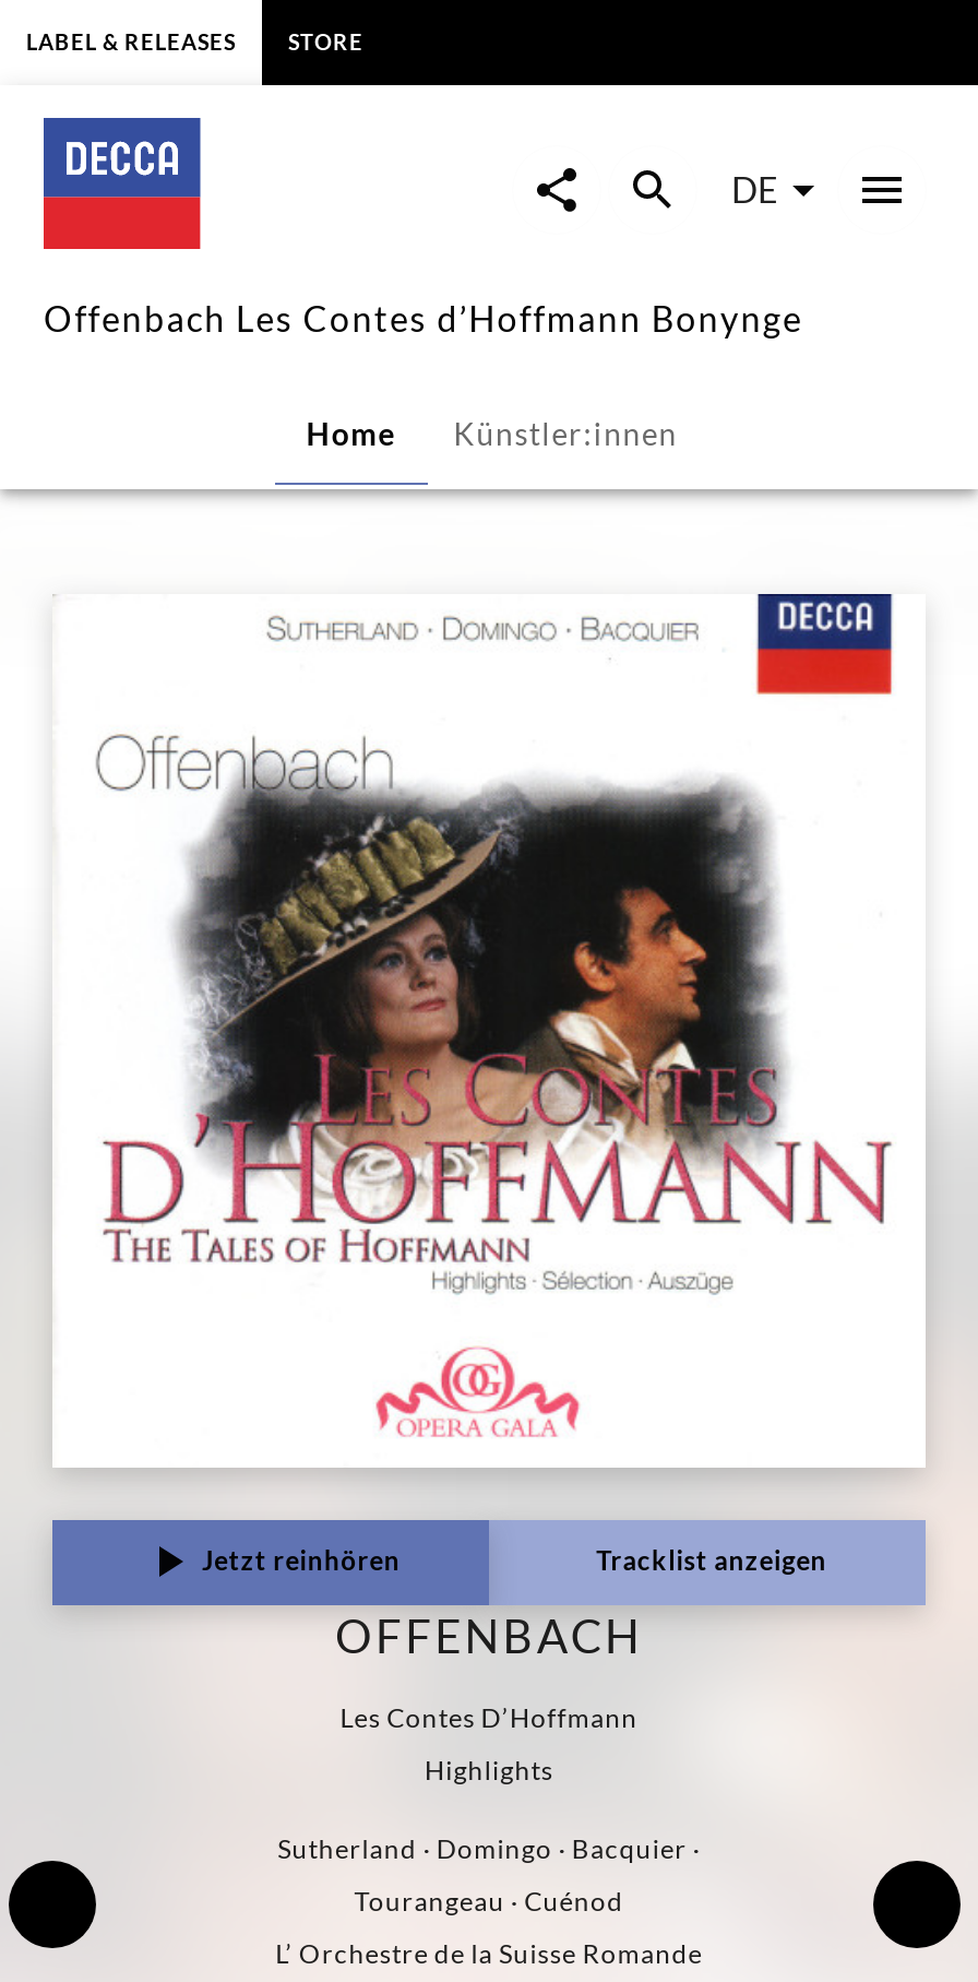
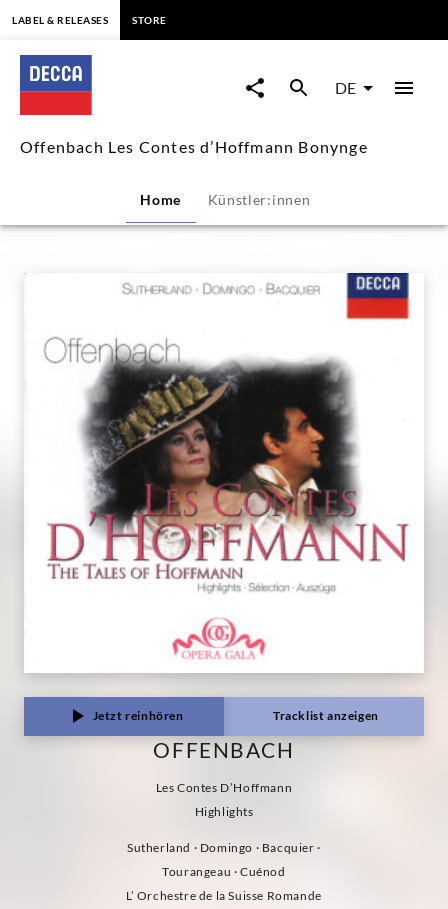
- [image]

- [image]
